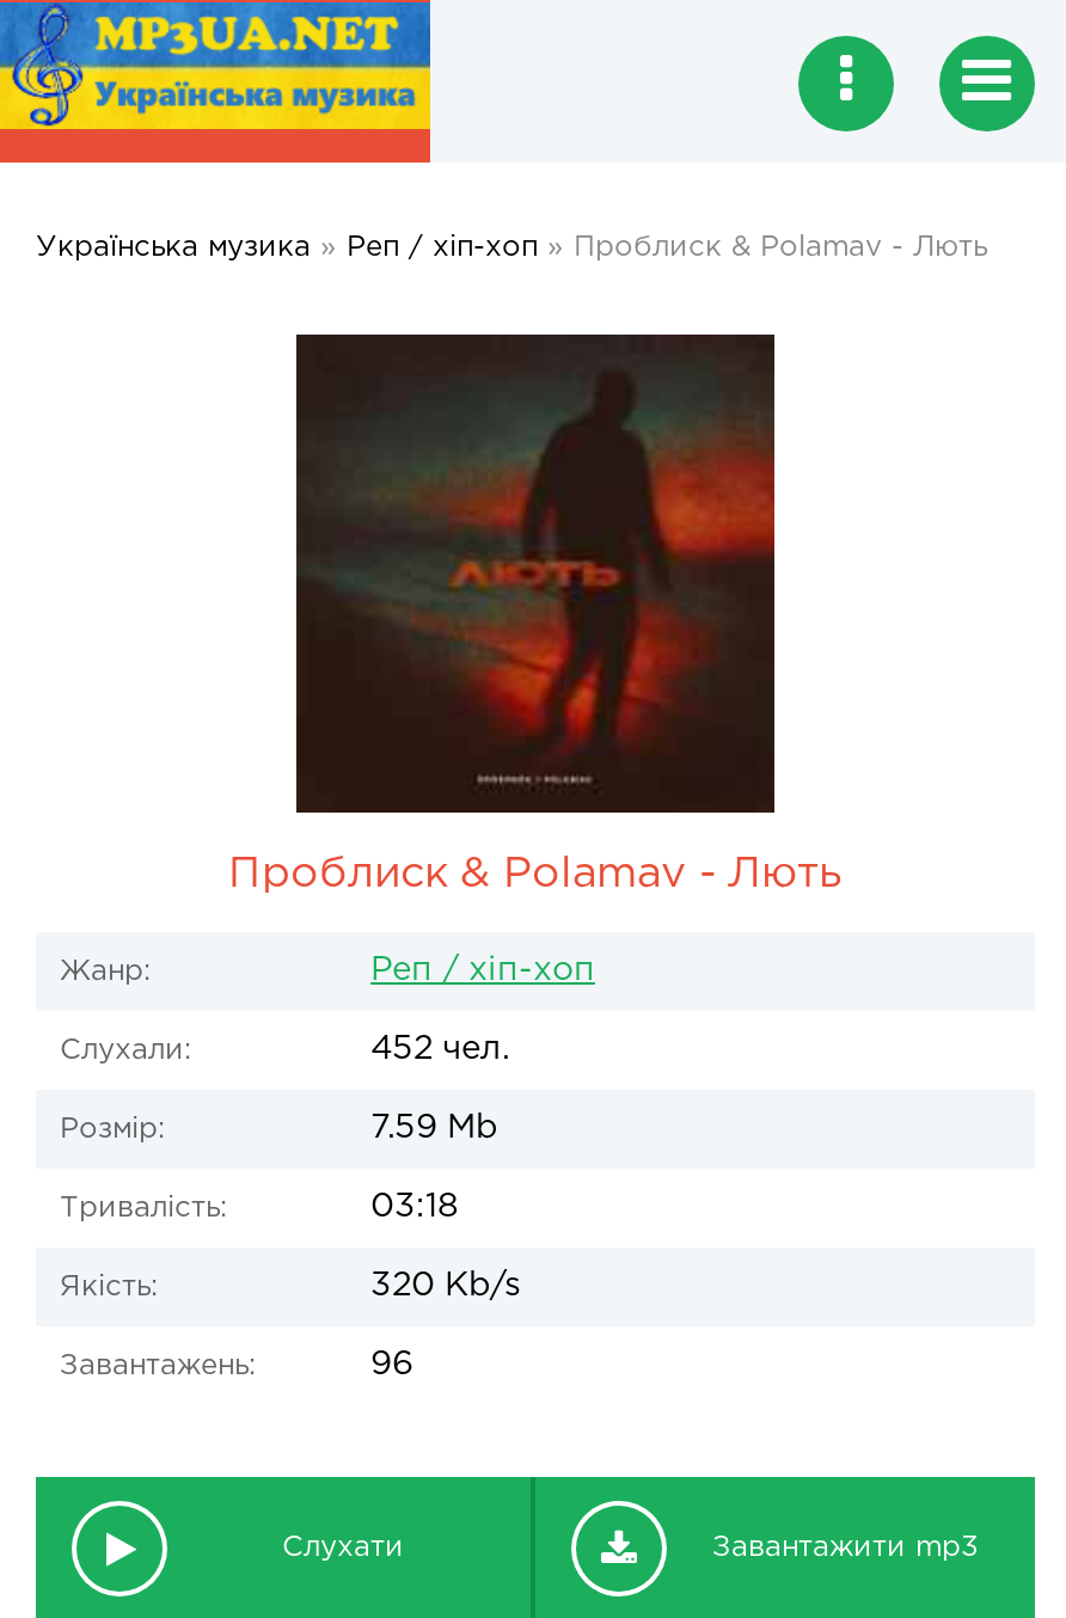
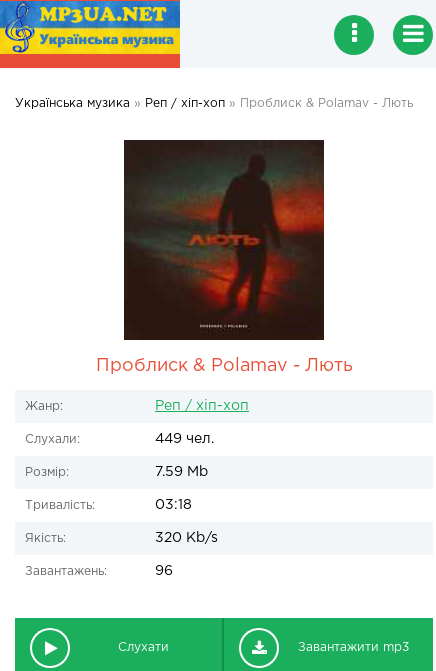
- 452 чел.
+ 449 чел.
